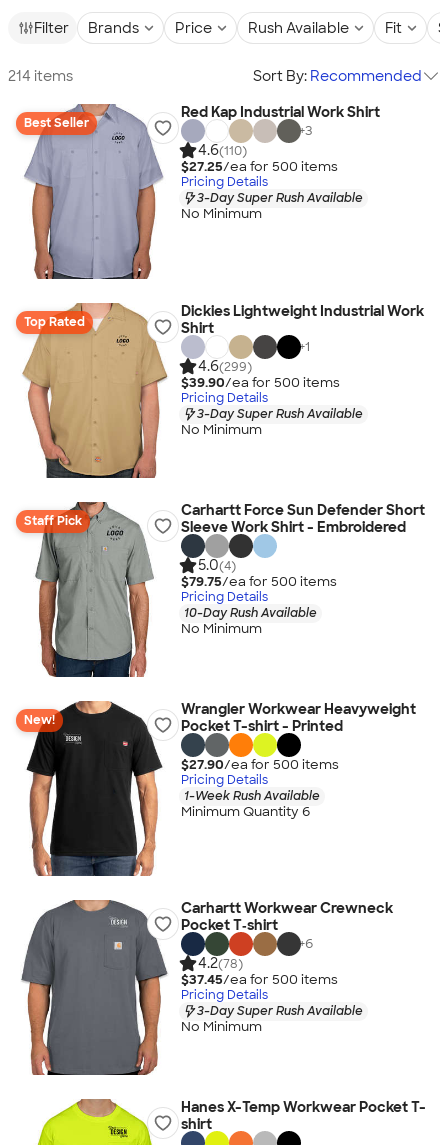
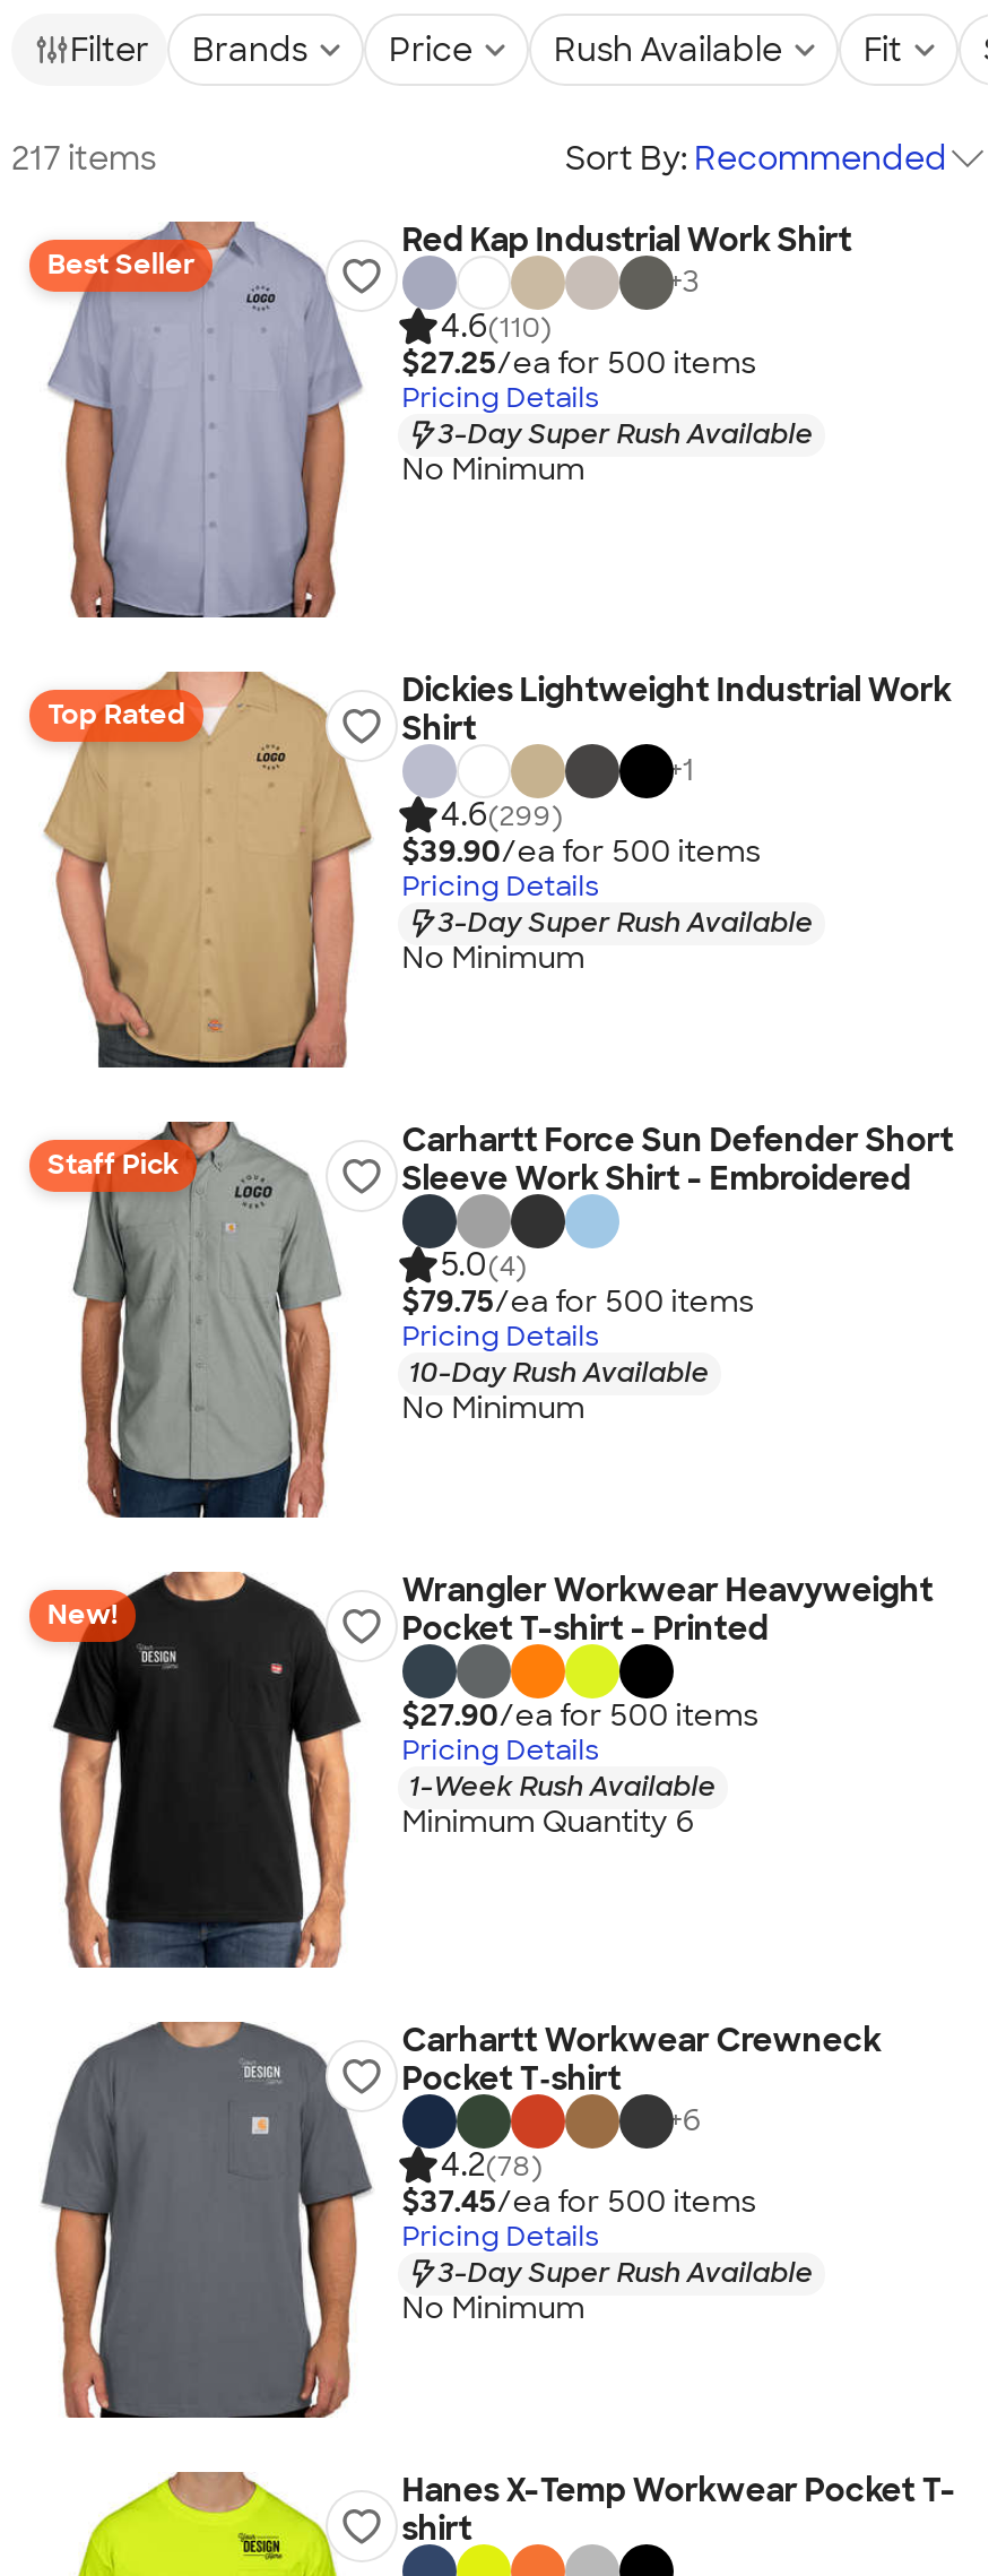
- 214 items
+ 217 items
